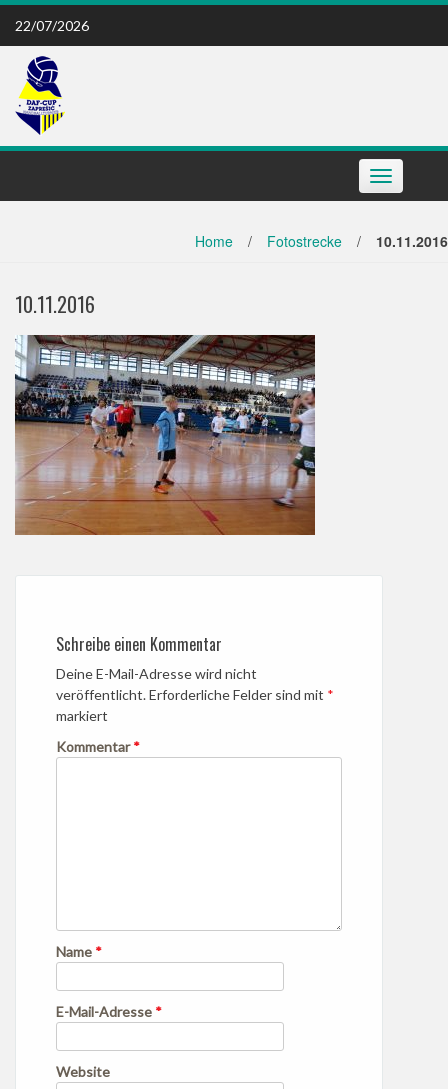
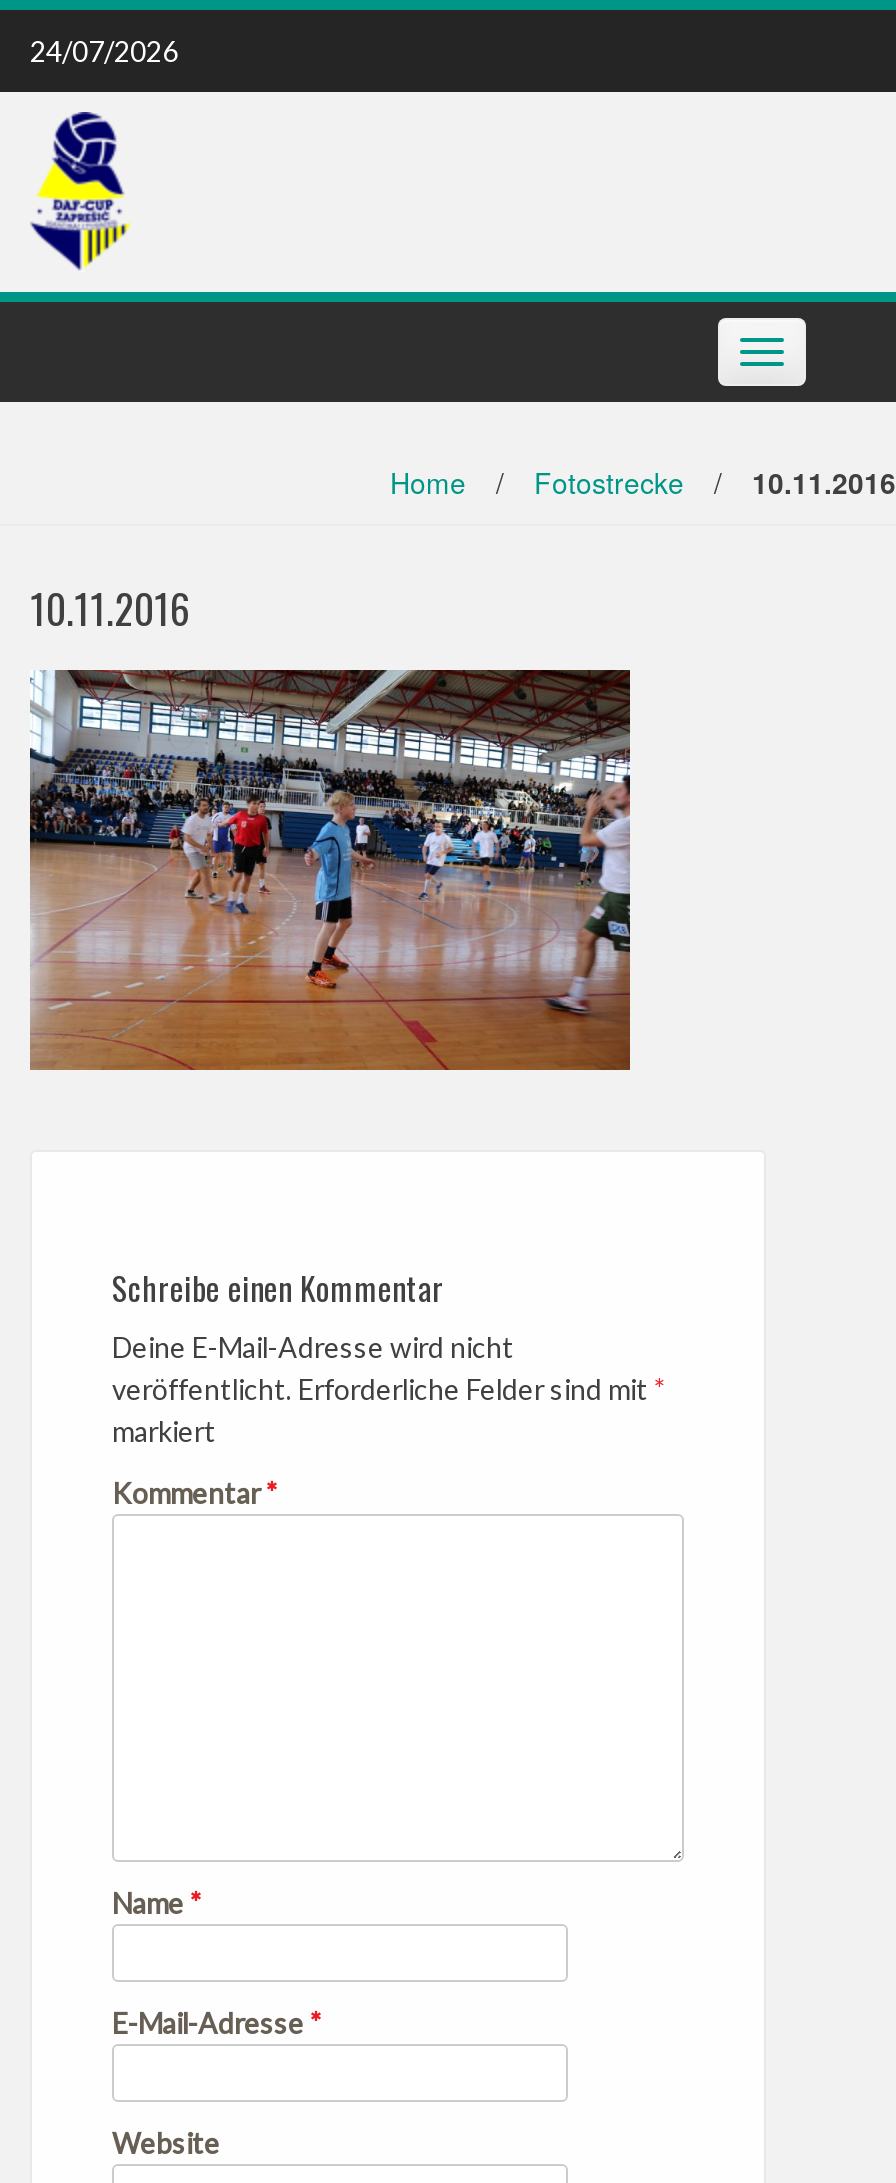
- 22/07/2026
+ 24/07/2026
